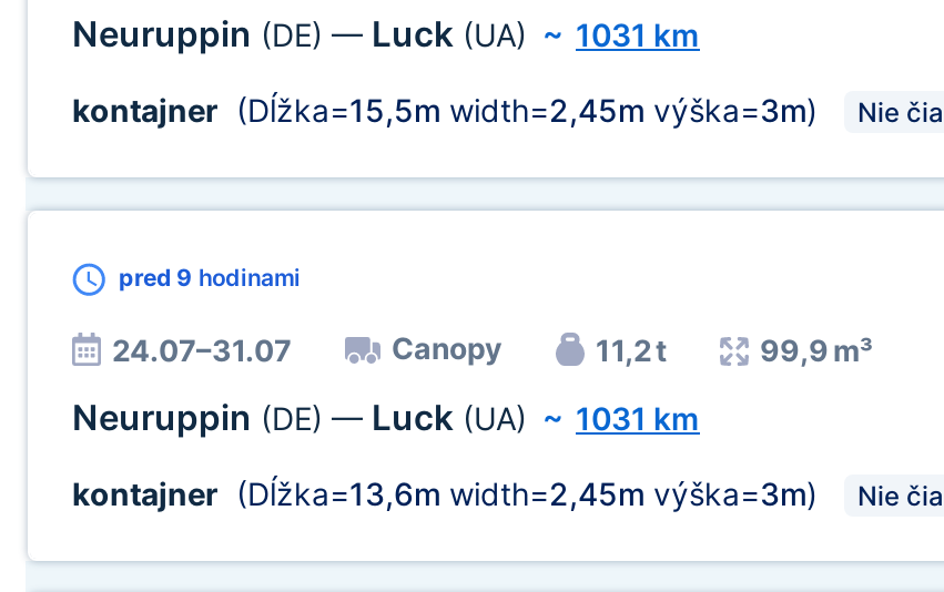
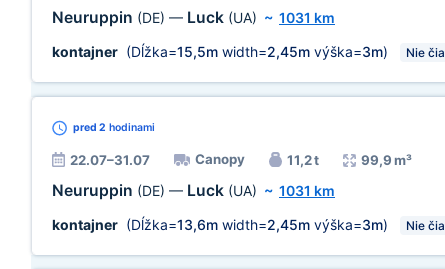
- pred 9 hodinami
+ pred 2 hodinami

- 24.07–31.07
+ 22.07–31.07
